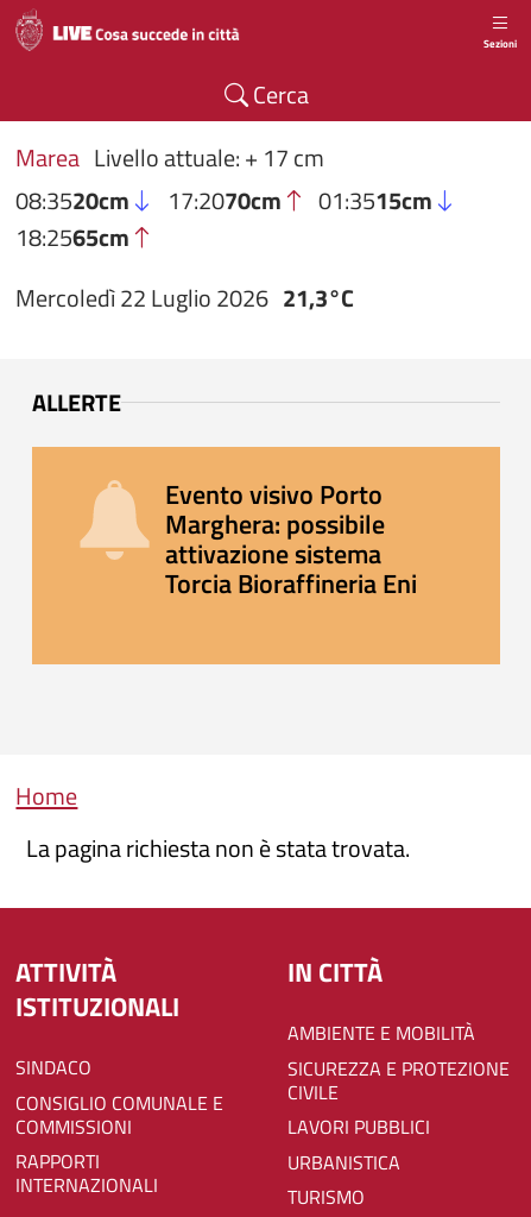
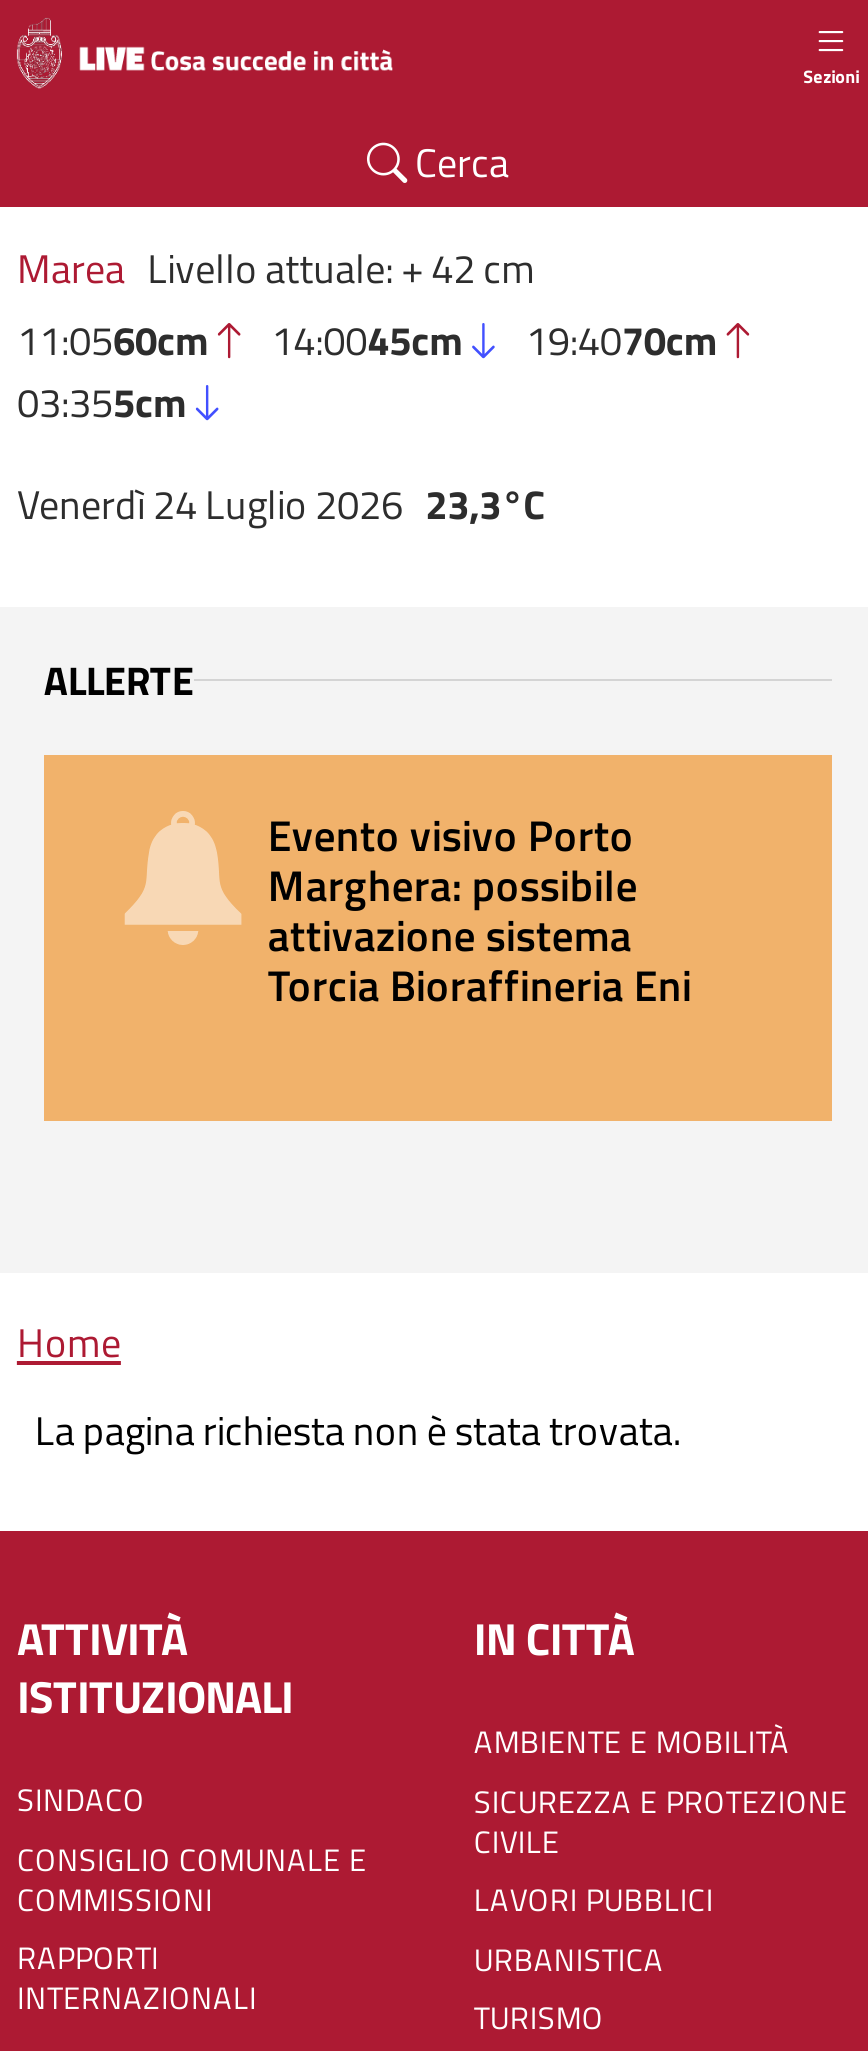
- Marea Livello attuale: + 17 cm
- 08:3520cm
- 17:2070cm
- 01:3515cm
- 18:2565cm
+ Marea Livello attuale: + 42 cm
+ 11:0560cm
+ 14:0045cm
+ 19:4070cm
+ 03:355cm

- Mercoledì 22 Luglio 2026 21,3°C
+ Venerdì 24 Luglio 2026 23,3°C
